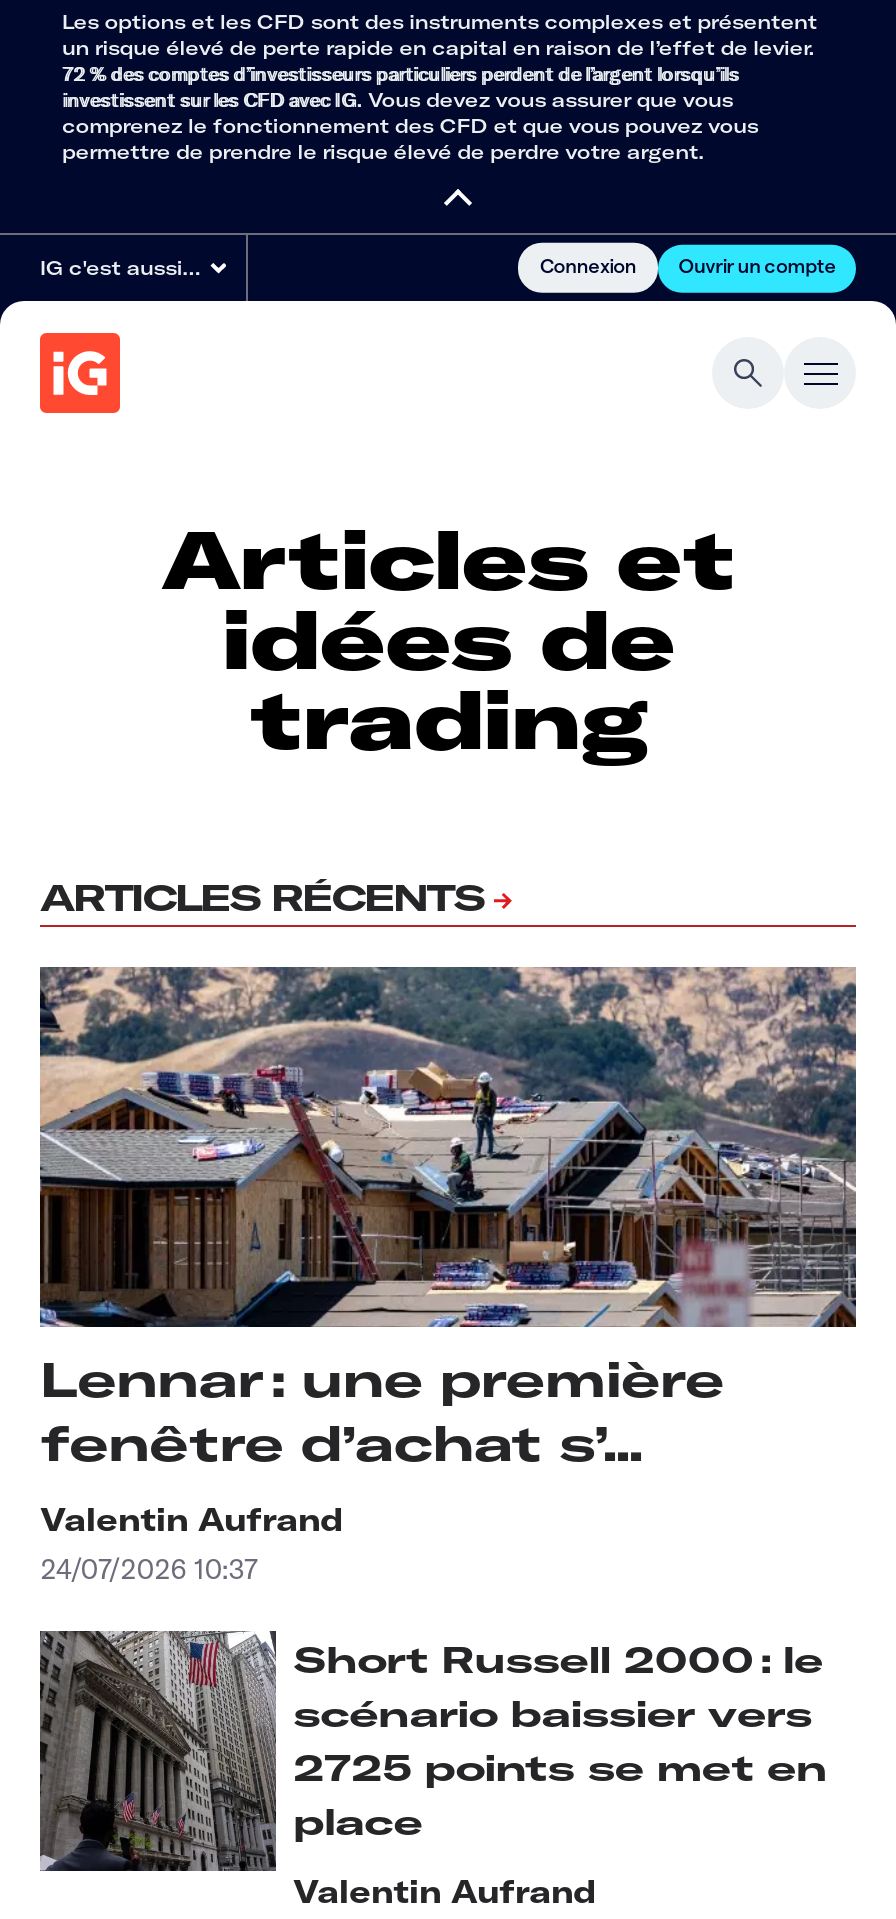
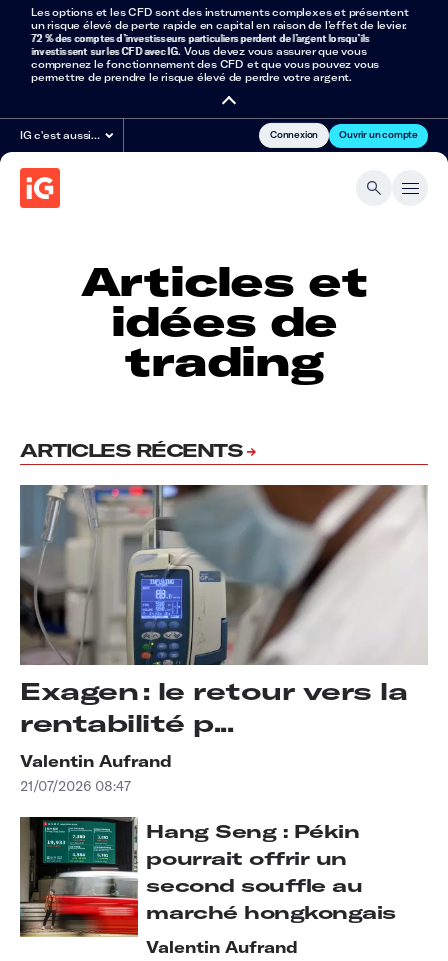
- [image]
- Lennar : une première
- fenêtre d’achat s’...
+ [image]
+ Exagen : le retour vers la
+ rentabilité p...

- 24/07/2026 10:37
+ 21/07/2026 08:47

- [image]
- Short Russell 2000 : le
- scénario baissier vers
- 2725 points se met en
- place
+ [image]
+ Hang Seng : Pékin
+ pourrait offrir un
+ second souffle au
+ marché hongkongais
